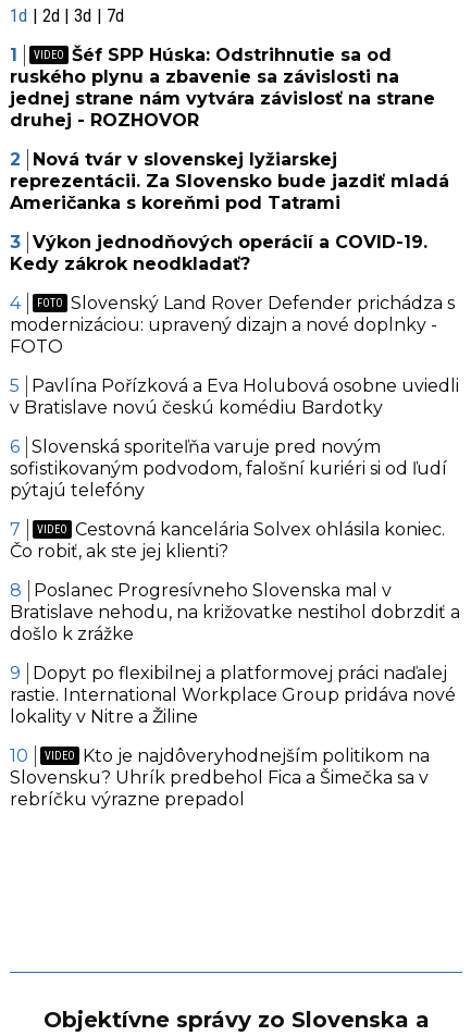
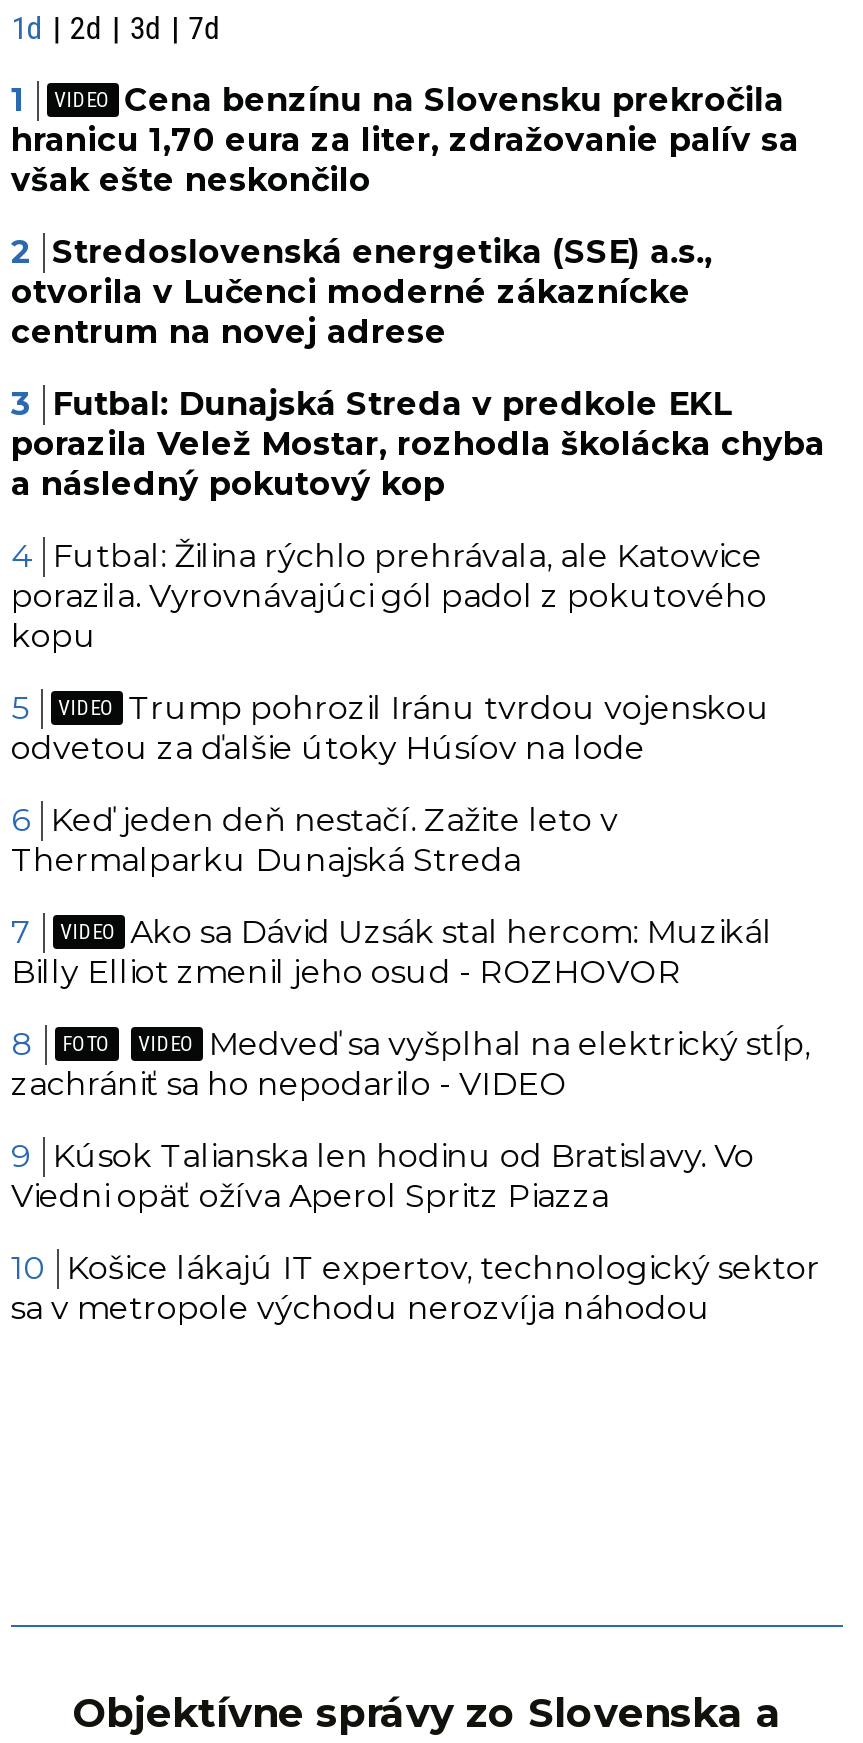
- Šéf SPP Húska: Odstrihnutie sa od
- ruského plynu a zbavenie sa závislosti na
- jednej strane nám vytvára závislosť na strane
- druhej - ROZHOVOR
+ Cena benzínu na Slovensku prekročila
+ hranicu 1,70 eura za liter, zdražovanie palív sa
+ však ešte neskončilo

- Nová tvár v slovenskej lyžiarskej
- reprezentácii. Za Slovensko bude jazdiť mladá
- Američanka s koreňmi pod Tatrami
+ Stredoslovenská energetika (SSE) a.s.,
+ otvorila v Lučenci moderné zákaznícke
+ centrum na novej adrese

- Výkon jednodňových operácií a COVID-19.
- Kedy zákrok neodkladať?
+ Futbal: Dunajská Streda v predkole EKL
+ porazila Velež Mostar, rozhodla školácka chyba
+ a následný pokutový kop

- Slovenský Land Rover Defender prichádza s
- modernizáciou: upravený dizajn a nové doplnky -
- FOTO
+ Futbal: Žilina rýchlo prehrávala, ale Katowice
+ porazila. Vyrovnávajúci gól padol z pokutového
+ kopu

- Pavlína Pořízková a Eva Holubová osobne uviedli
- v Bratislave novú českú komédiu Bardotky
+ Trump pohrozil Iránu tvrdou vojenskou
+ odvetou za ďalšie útoky Húsíov na lode

- Slovenská sporiteľňa varuje pred novým
- sofistikovaným podvodom, falošní kuriéri si od ľudí
- pýtajú telefóny
+ Keď jeden deň nestačí. Zažite leto v
+ Thermalparku Dunajská Streda

- Cestovná kancelária Solvex ohlásila koniec.
- Čo robiť, ak ste jej klienti?
+ Ako sa Dávid Uzsák stal hercom: Muzikál
+ Billy Elliot zmenil jeho osud - ROZHOVOR

- Poslanec Progresívneho Slovenska mal v
- Bratislave nehodu, na križovatke nestihol dobrzdiť a
- došlo k zrážke
+ Medveď sa vyšplhal na elektrický stĺp,
+ zachrániť sa ho nepodarilo - VIDEO

- Dopyt po flexibilnej a platformovej práci naďalej
- rastie. International Workplace Group pridáva nové
- lokality v Nitre a Žiline
+ Kúsok Talianska len hodinu od Bratislavy. Vo
+ Viedni opäť ožíva Aperol Spritz Piazza

- Kto je najdôveryhodnejším politikom na
- Slovensku? Uhrík predbehol Fica a Šimečka sa v
- rebríčku výrazne prepadol
+ Košice lákajú IT expertov, technologický sektor
+ sa v metropole východu nerozvíja náhodou
